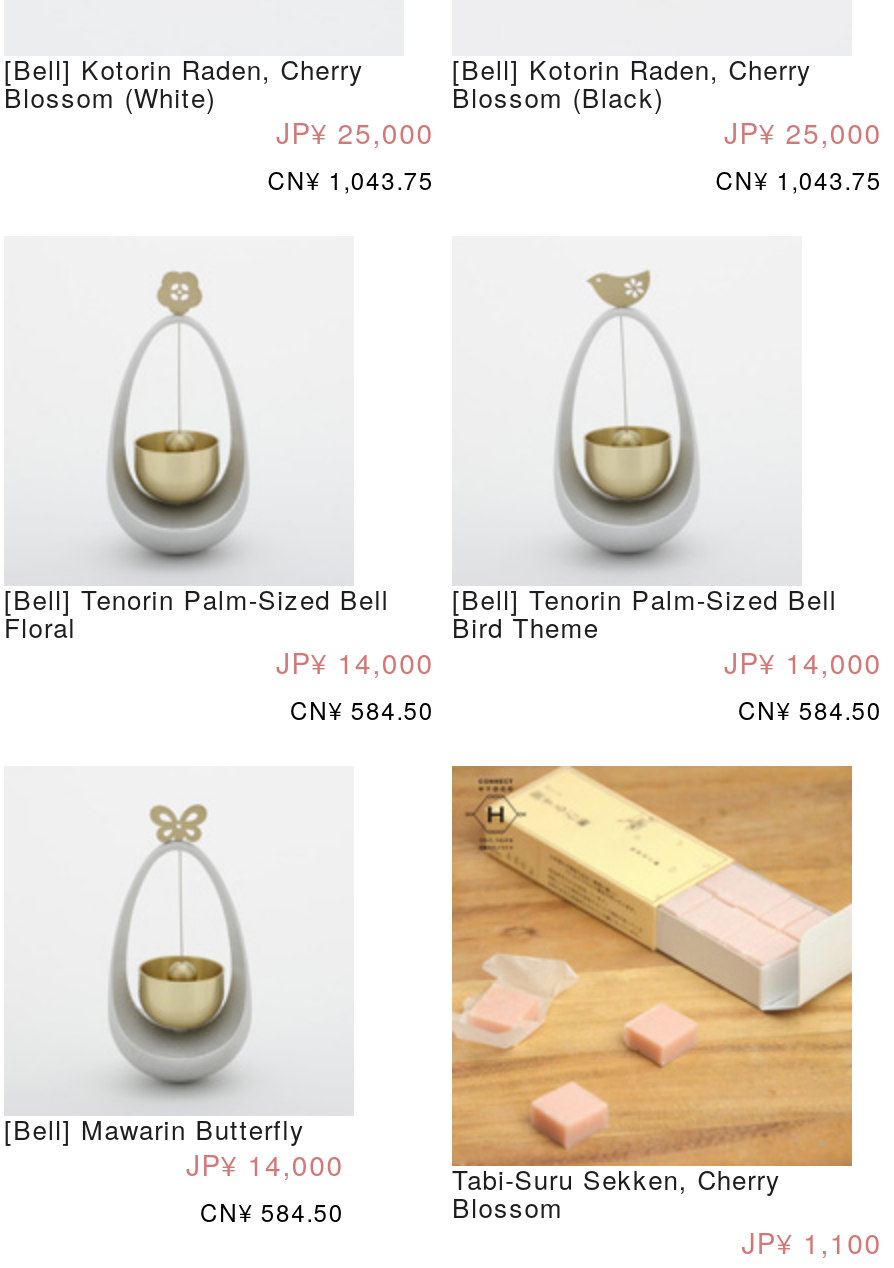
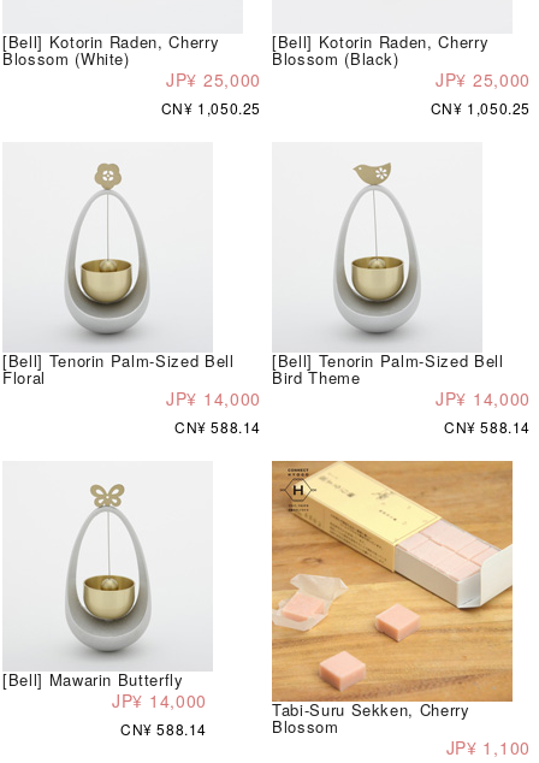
- CN¥ 1,043.75
+ CN¥ 1,050.25

- CN¥ 1,043.75
+ CN¥ 1,050.25

- CN¥ 584.50
+ CN¥ 588.14

- CN¥ 584.50
+ CN¥ 588.14

- CN¥ 584.50
+ CN¥ 588.14
